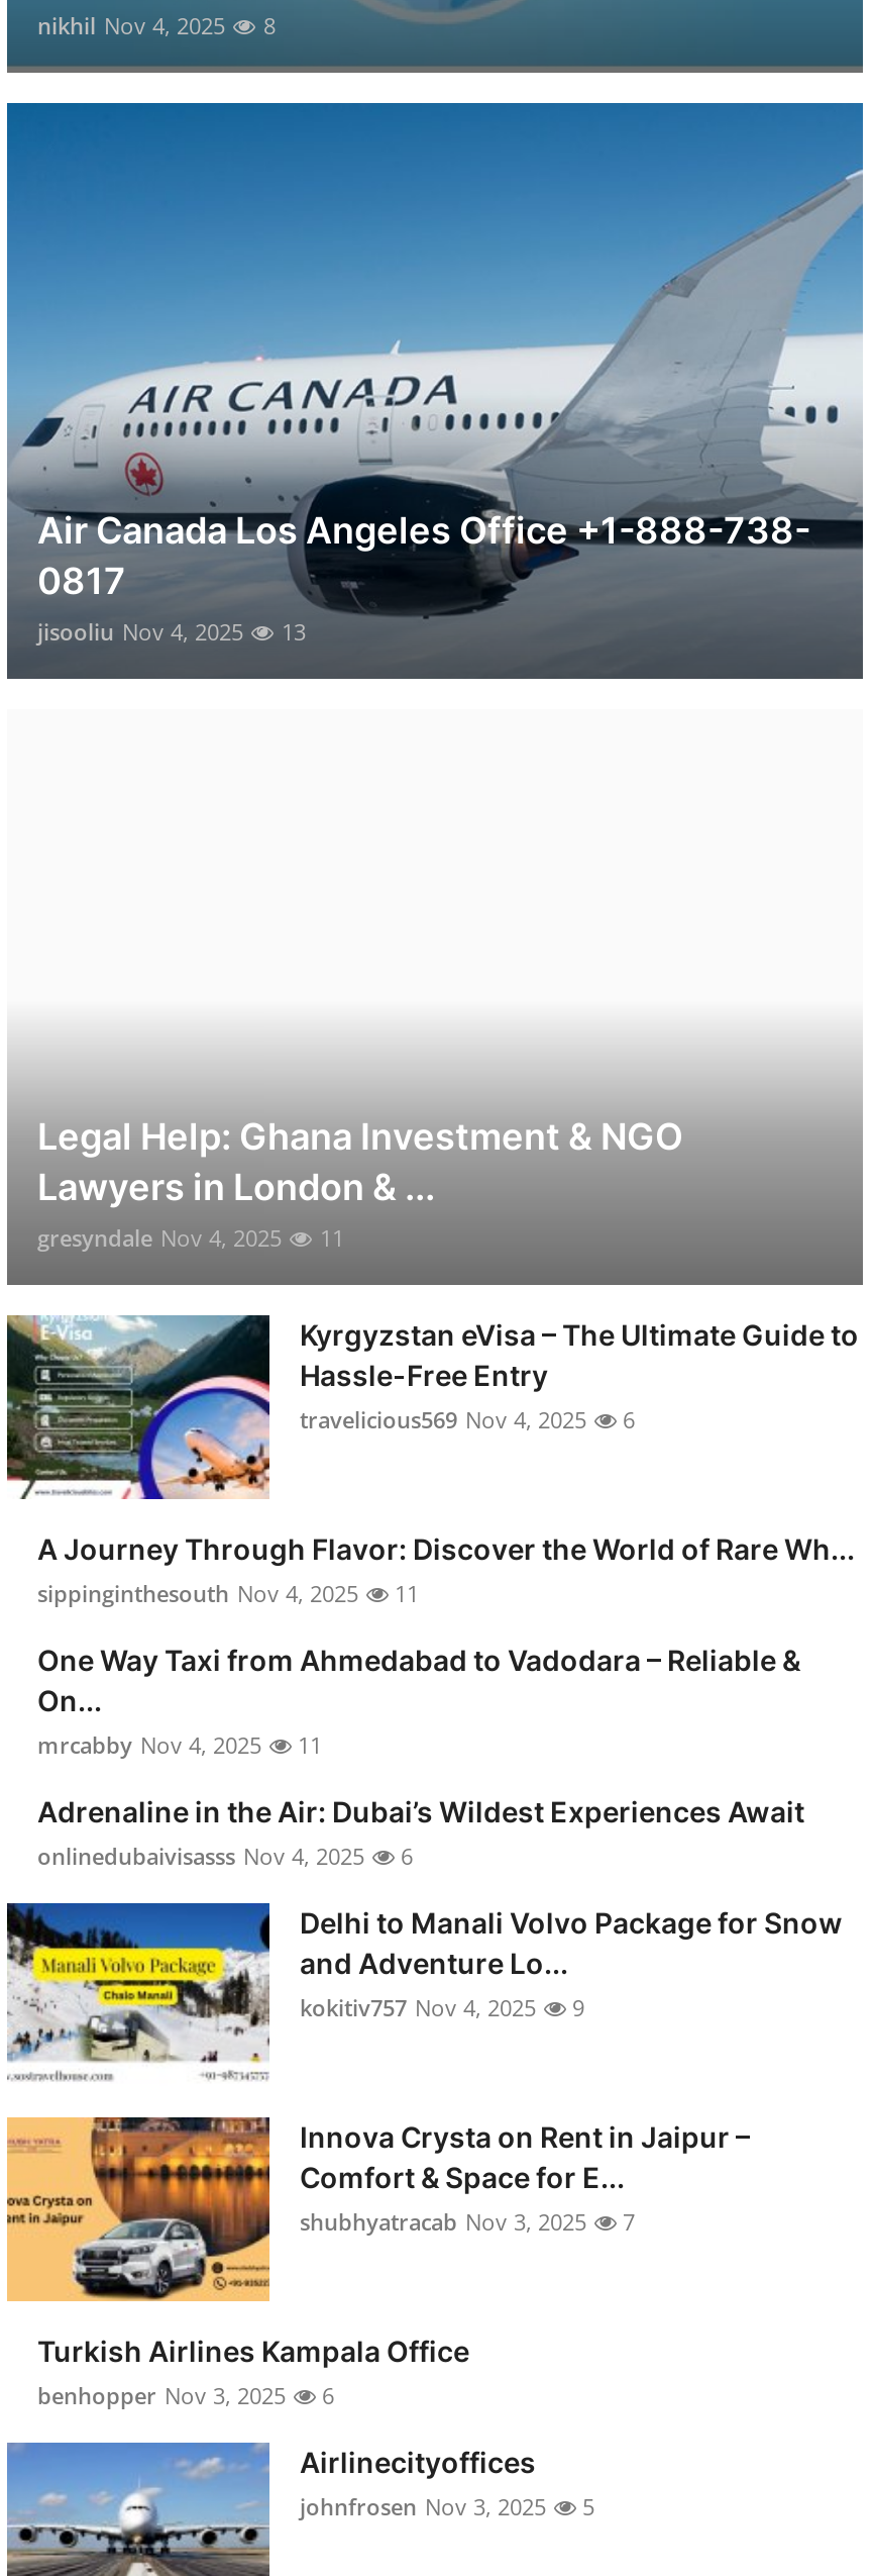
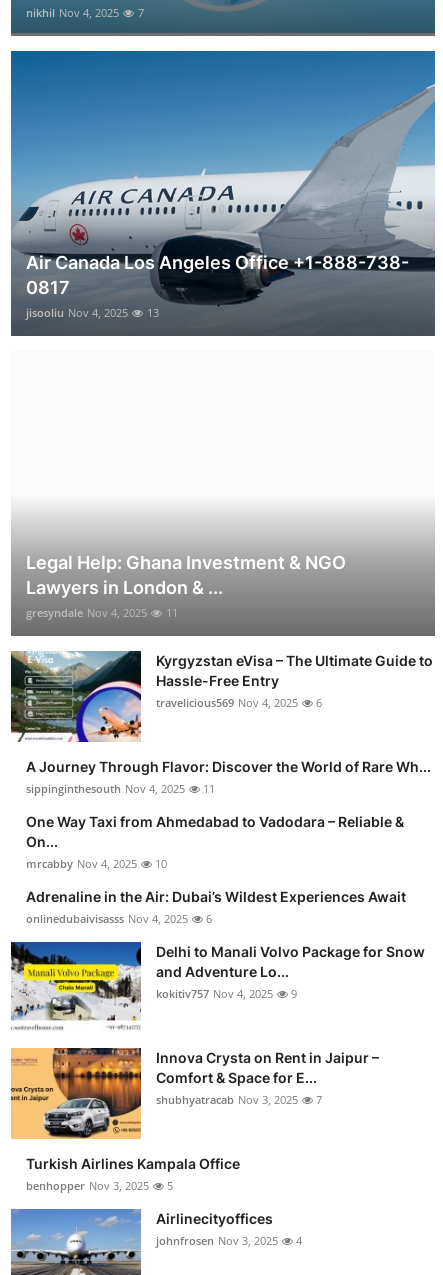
- nikhil Nov 4, 2025 8
+ nikhil Nov 4, 2025 7

- mrcabby Nov 4, 2025 11
+ mrcabby Nov 4, 2025 10

- benhopper Nov 3, 2025 6
+ benhopper Nov 3, 2025 5

- johnfrosen Nov 3, 2025 5
+ johnfrosen Nov 3, 2025 4
